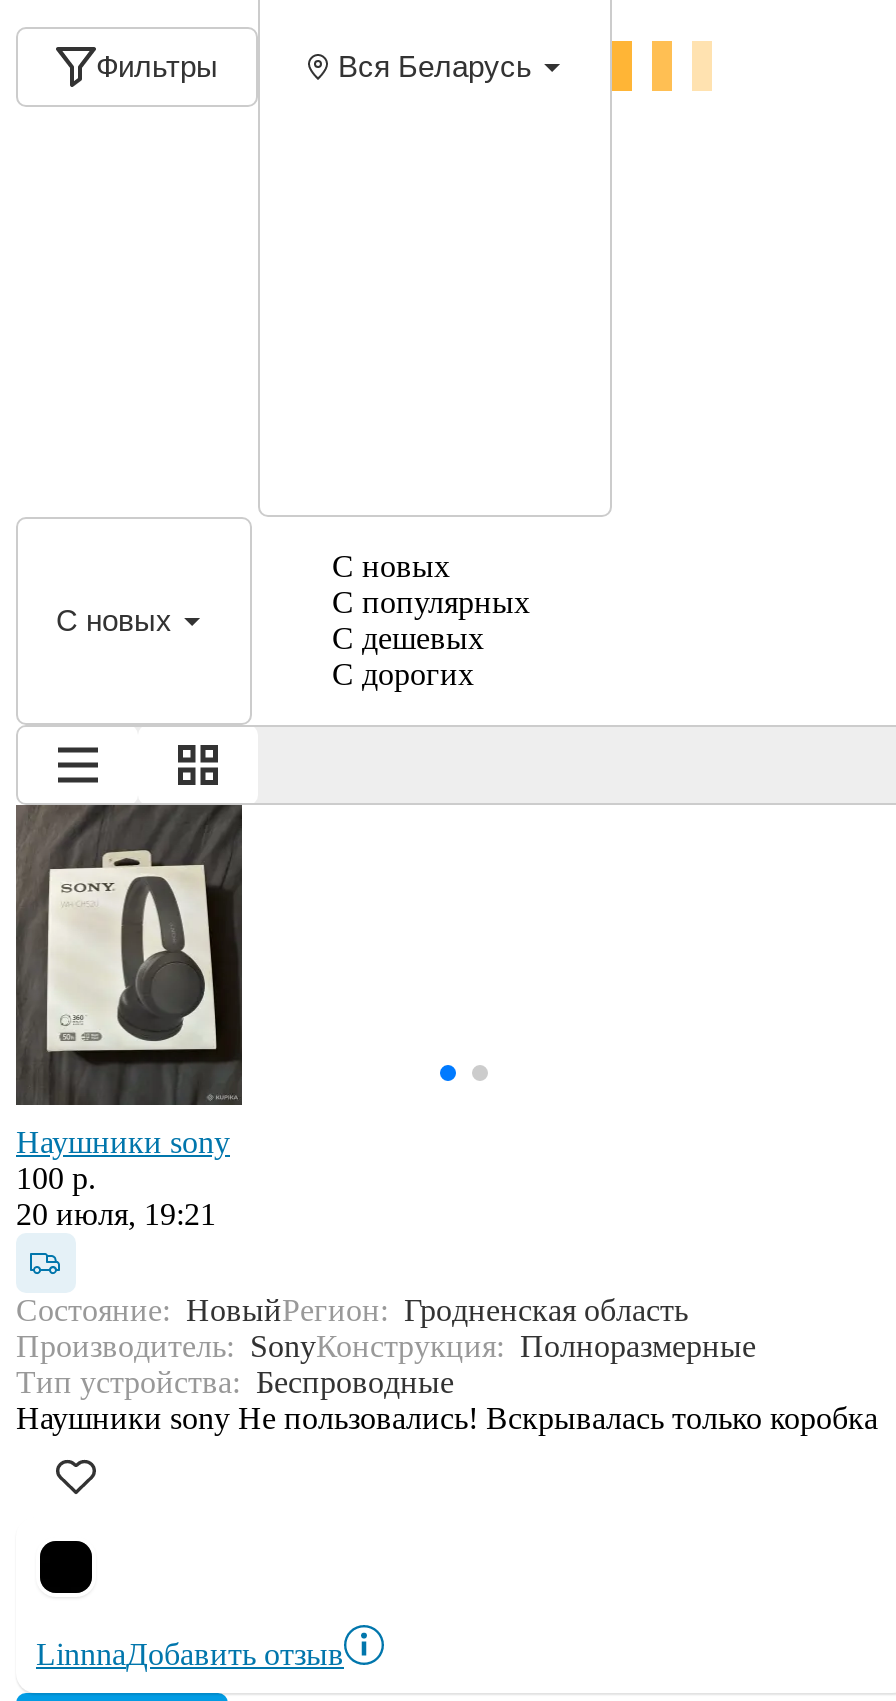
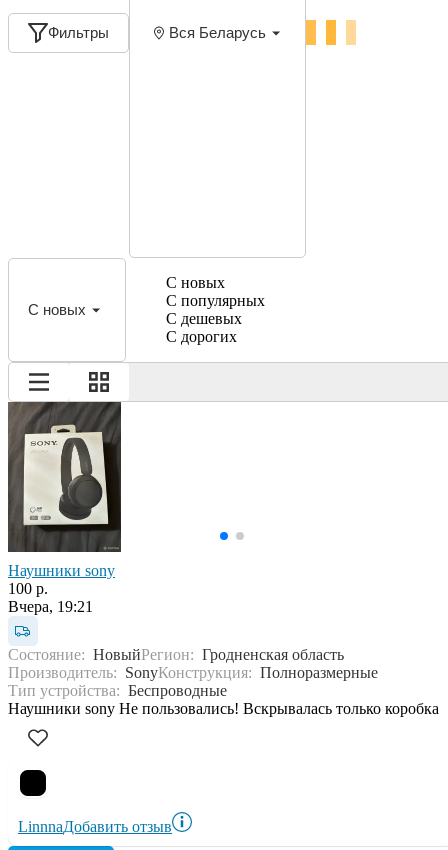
- 20 июля, 19:21
+ Вчера, 19:21
